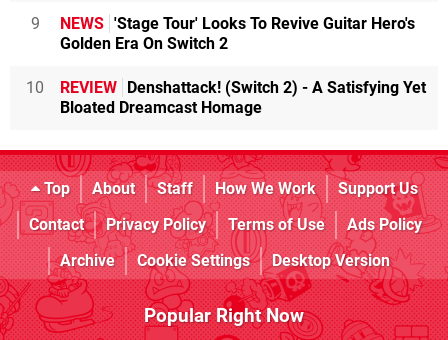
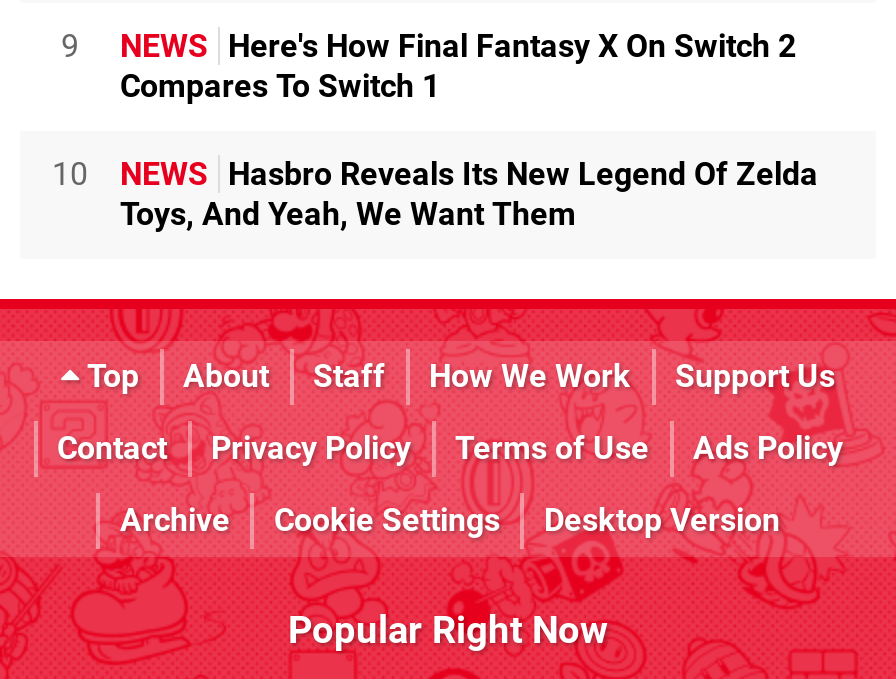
- NEWS 'Stage Tour' Looks To Revive Guitar Hero's
- Golden Era On Switch 2
+ NEWS Here's How Final Fantasy X On Switch 2
+ Compares To Switch 1

- REVIEW Denshattack! (Switch 2) - A Satisfying Yet
- Bloated Dreamcast Homage
+ NEWS Hasbro Reveals Its New Legend Of Zelda
+ Toys, And Yeah, We Want Them
